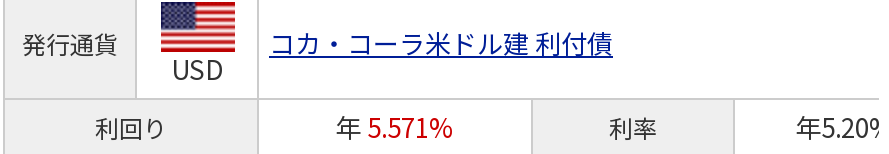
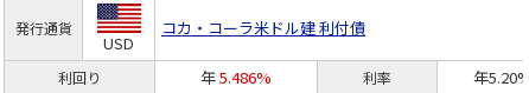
- 年5.571%
+ 年5.486%
